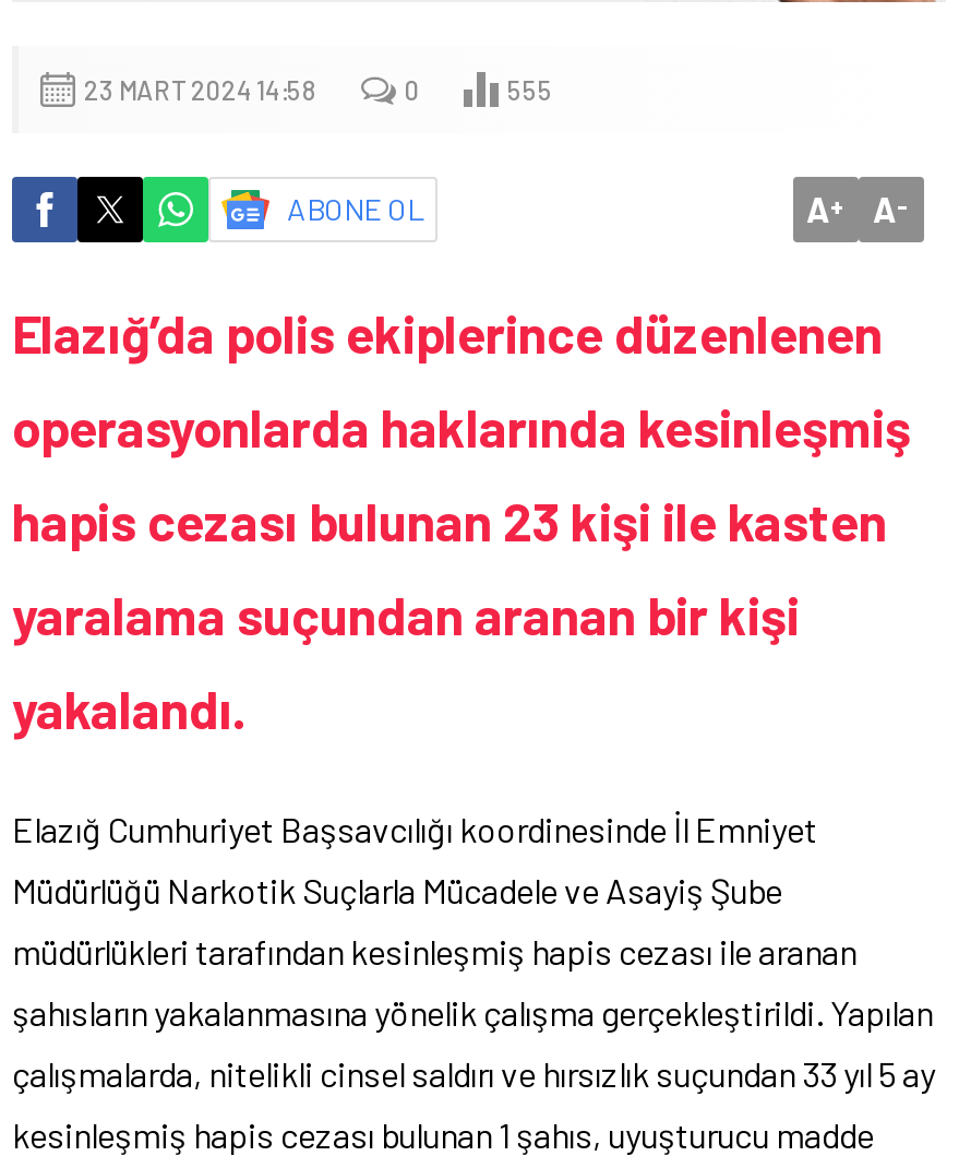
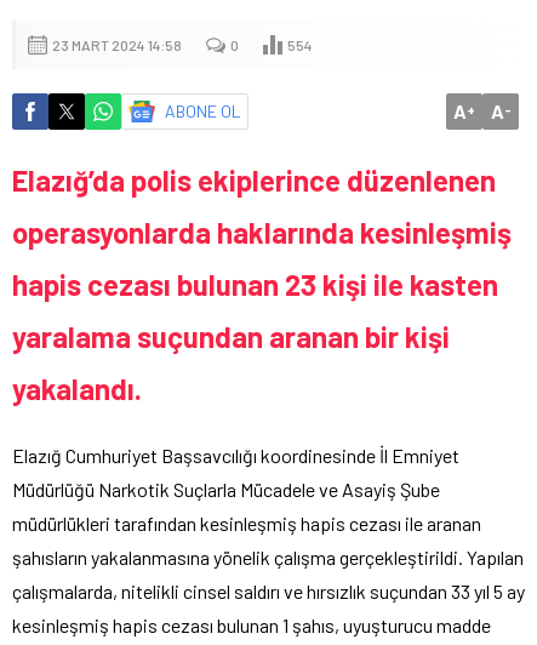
- 555
+ 554
